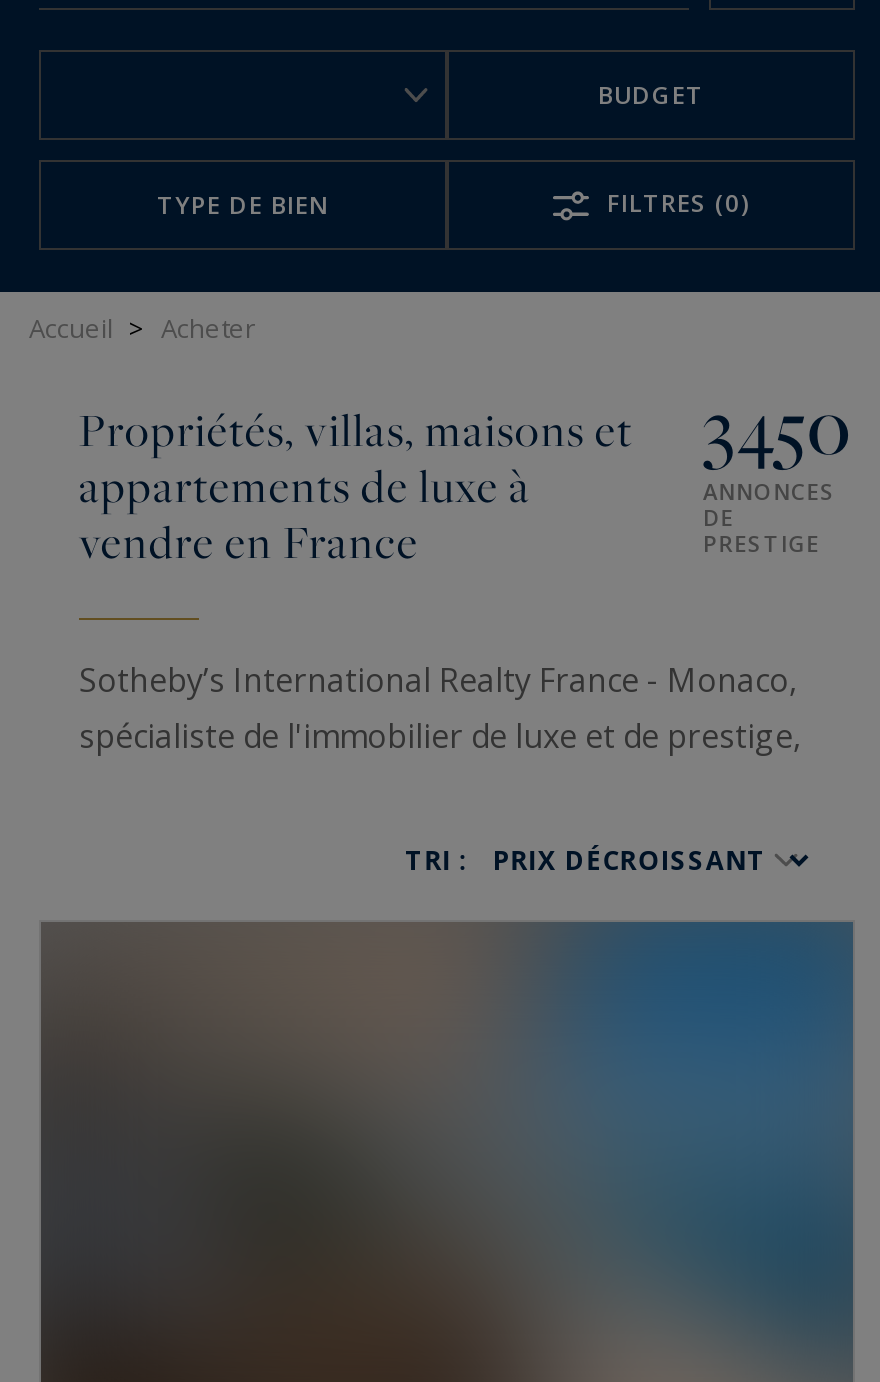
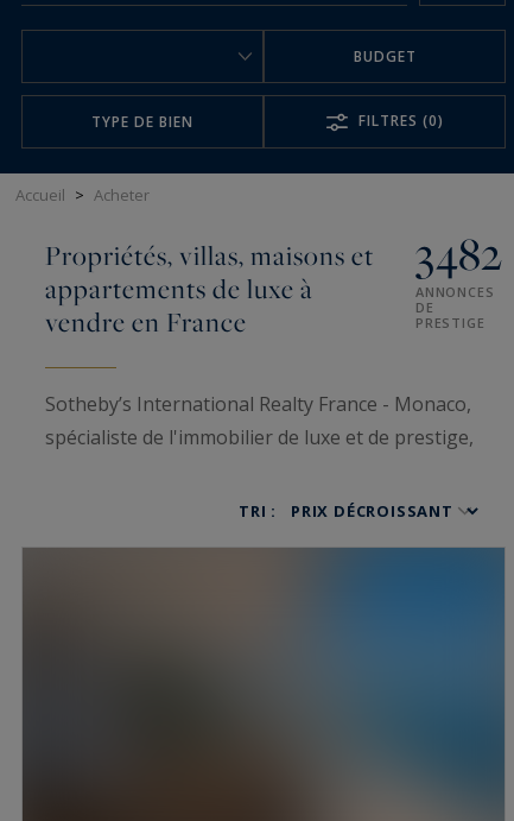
- Propriétés, villas, maisons et 3450
+ Propriétés, villas, maisons et 3482
